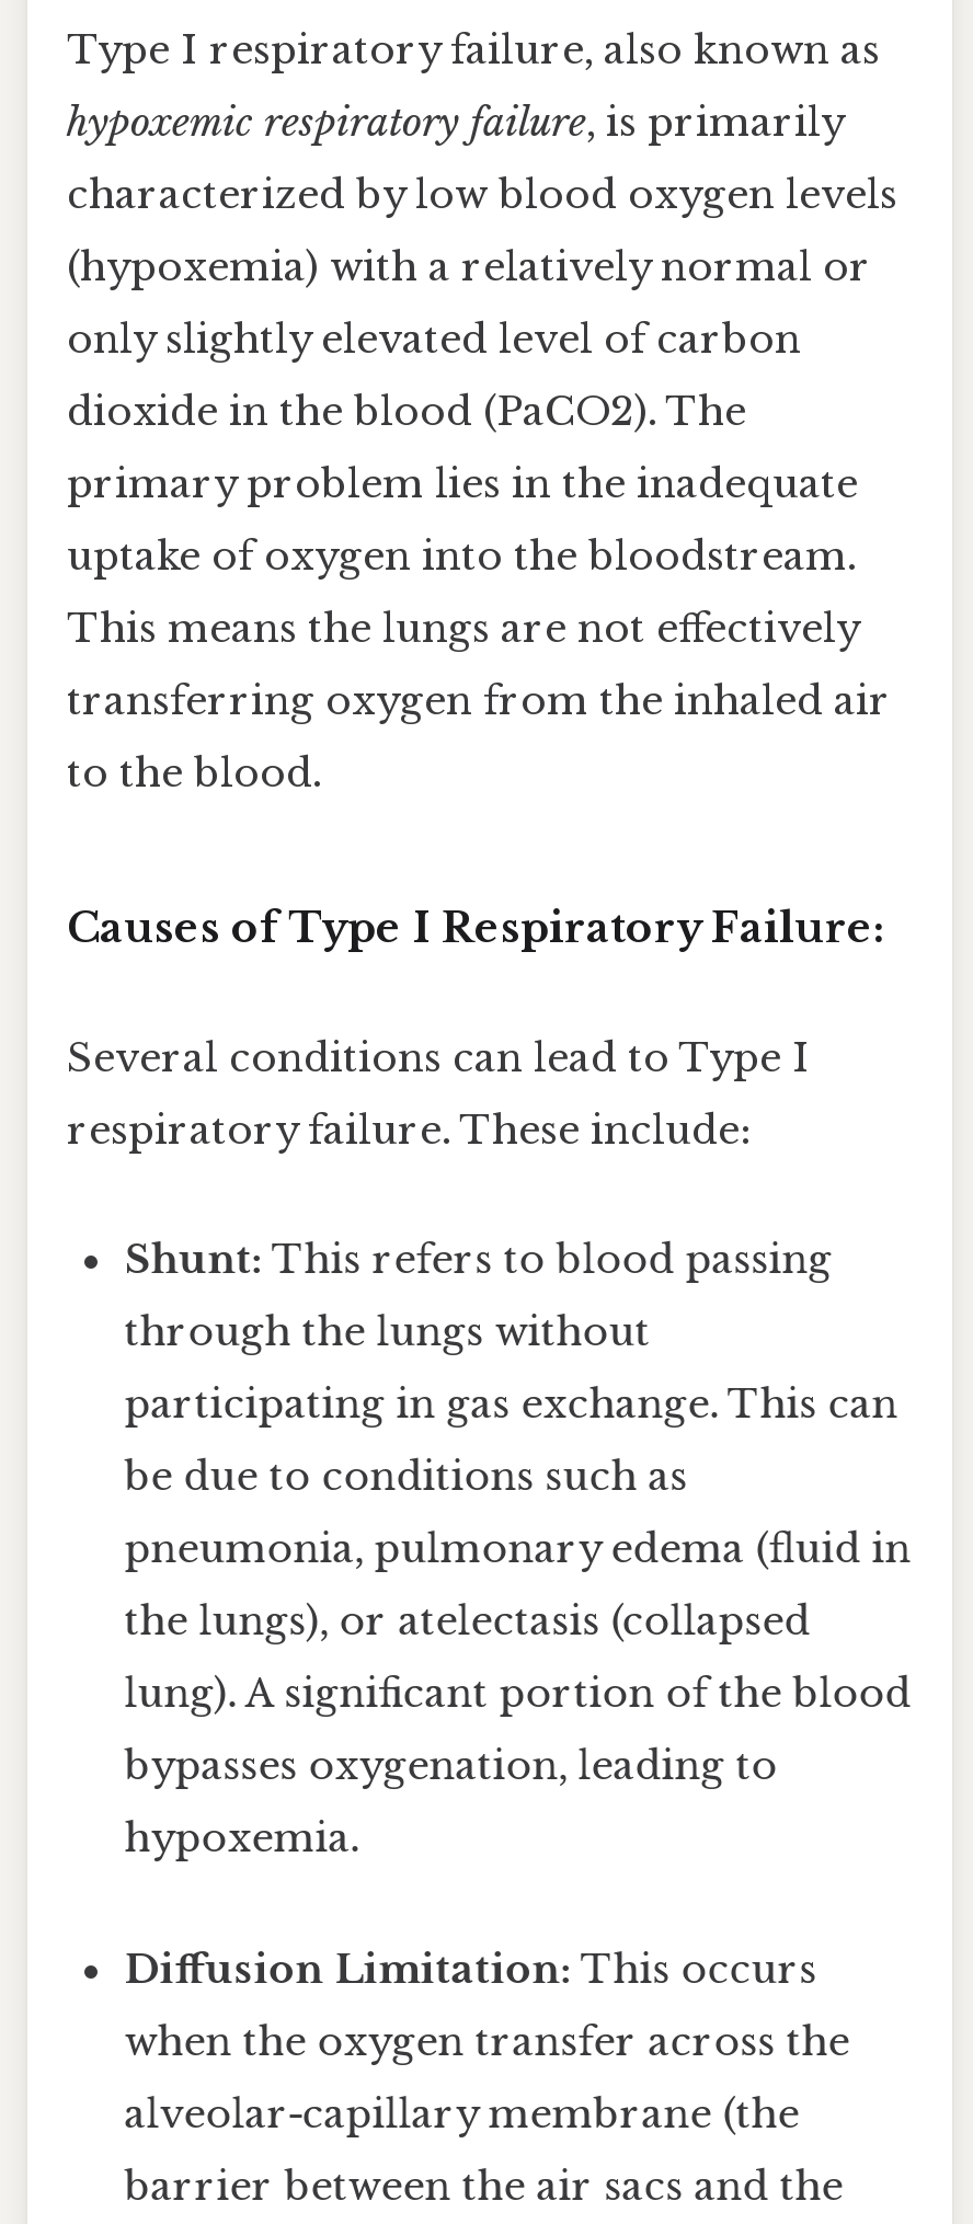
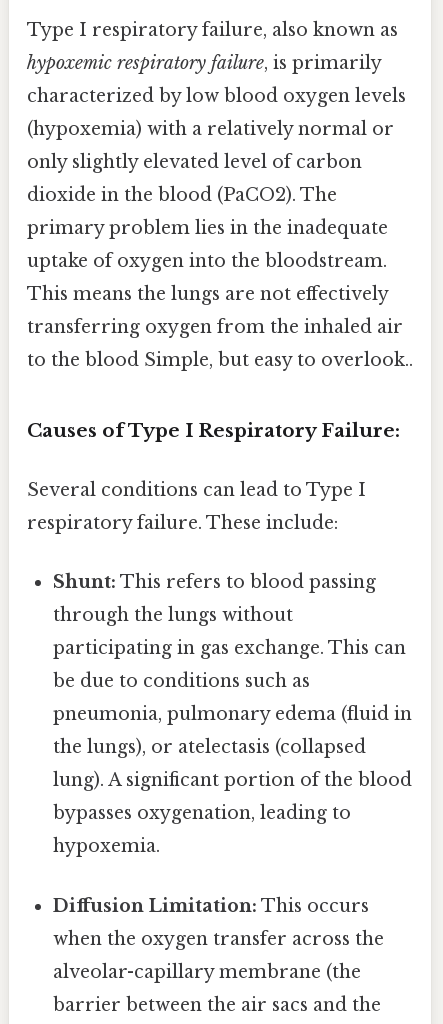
- to the blood.
+ to the blood Simple, but easy to overlook..
